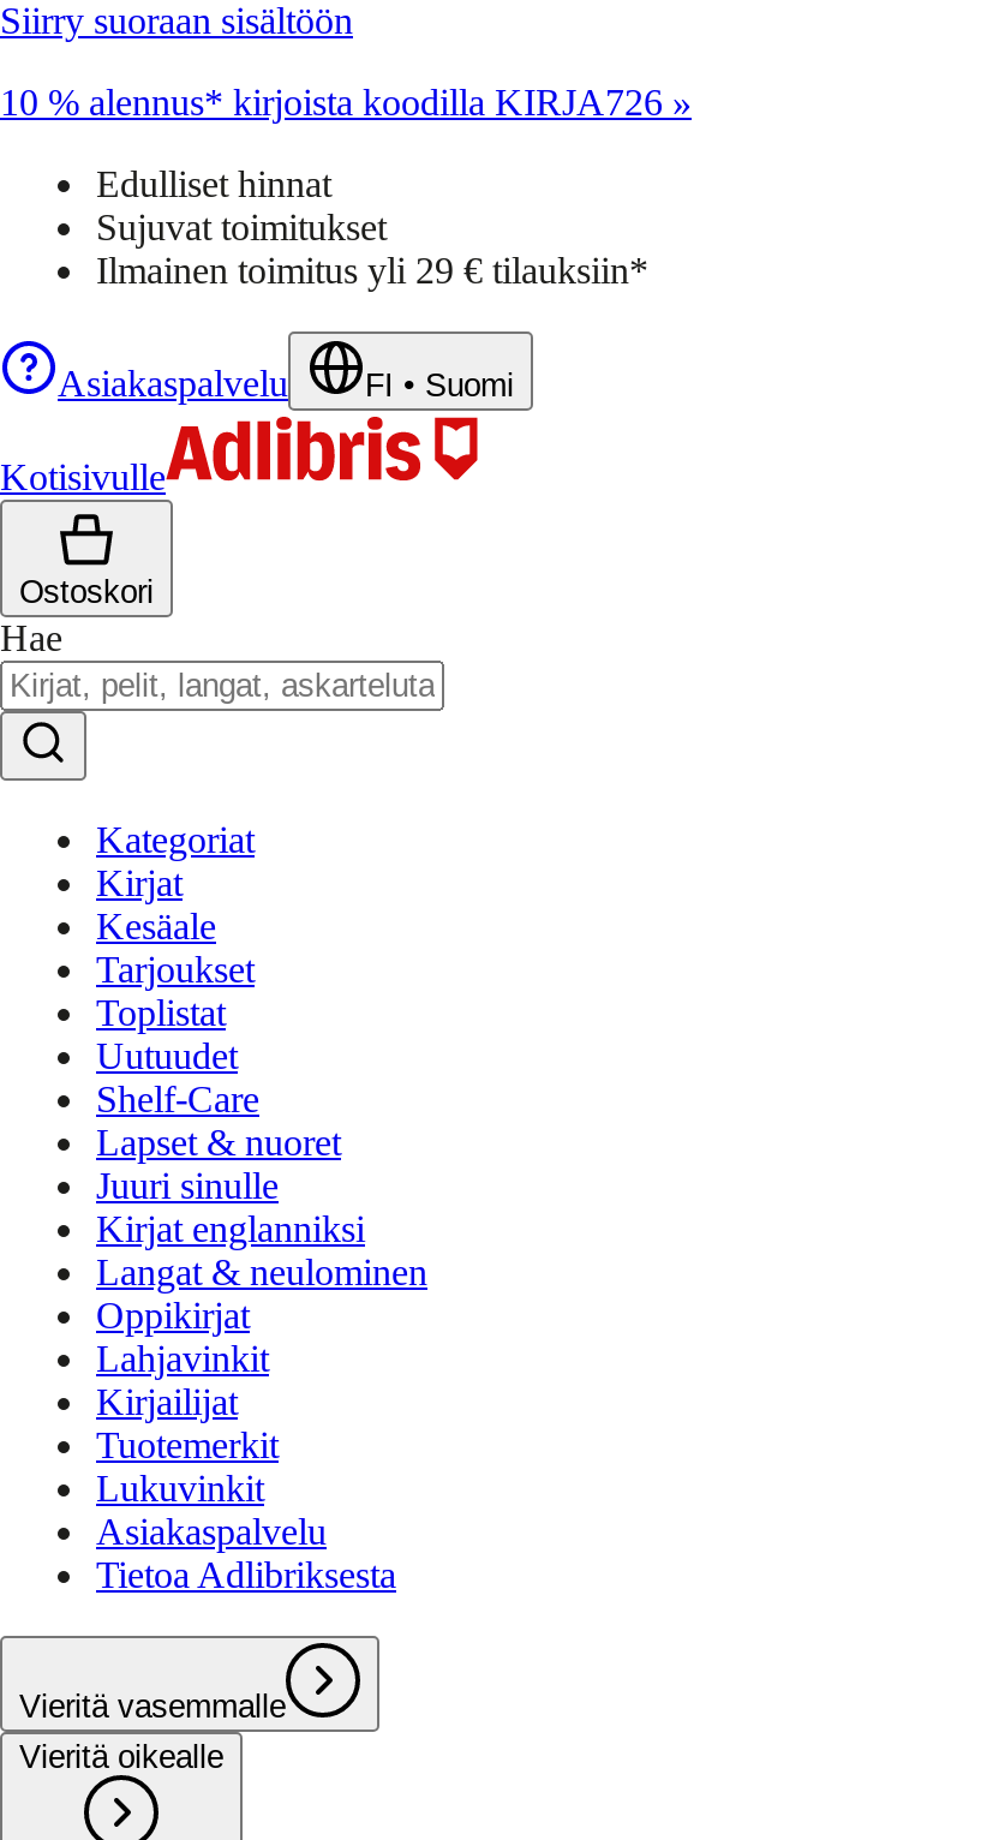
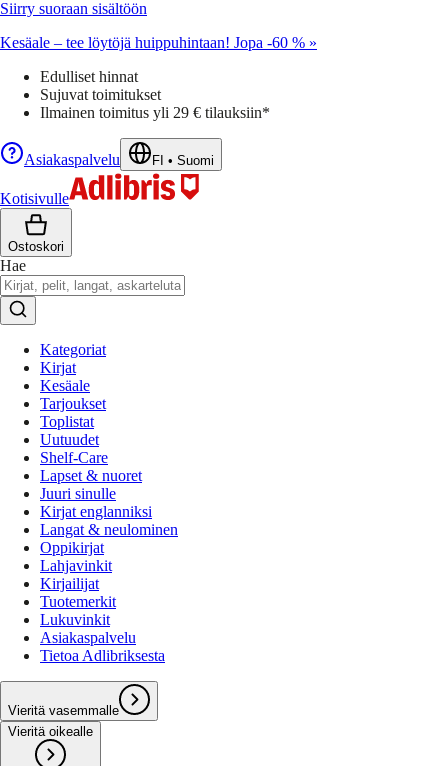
- 10 % alennus* kirjoista koodilla KIRJA726 »
+ Kesäale – tee löytöjä huippuhintaan! Jopa -60 % »
